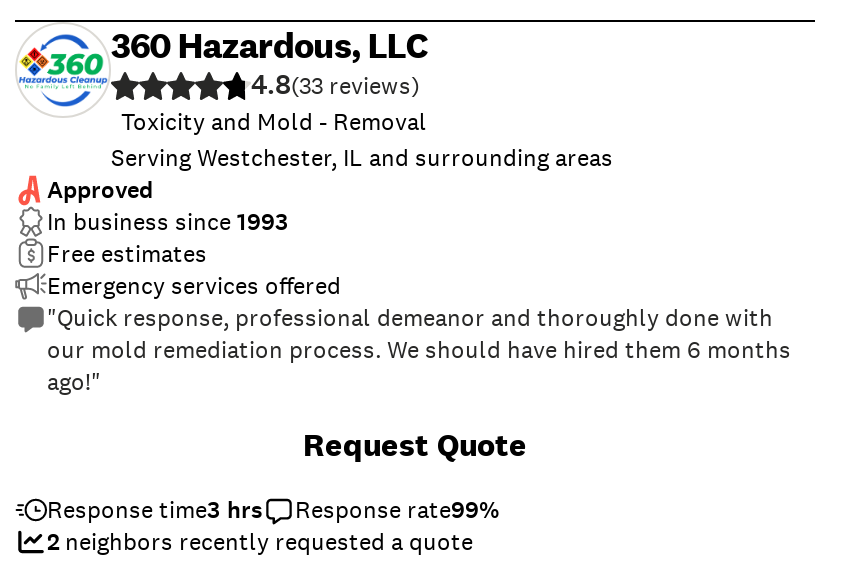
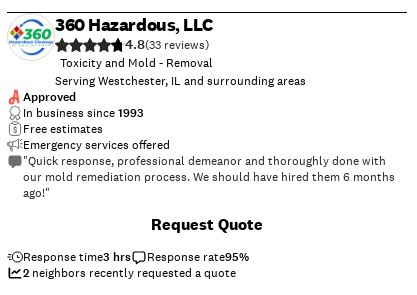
- Response rate99%
+ Response rate95%
